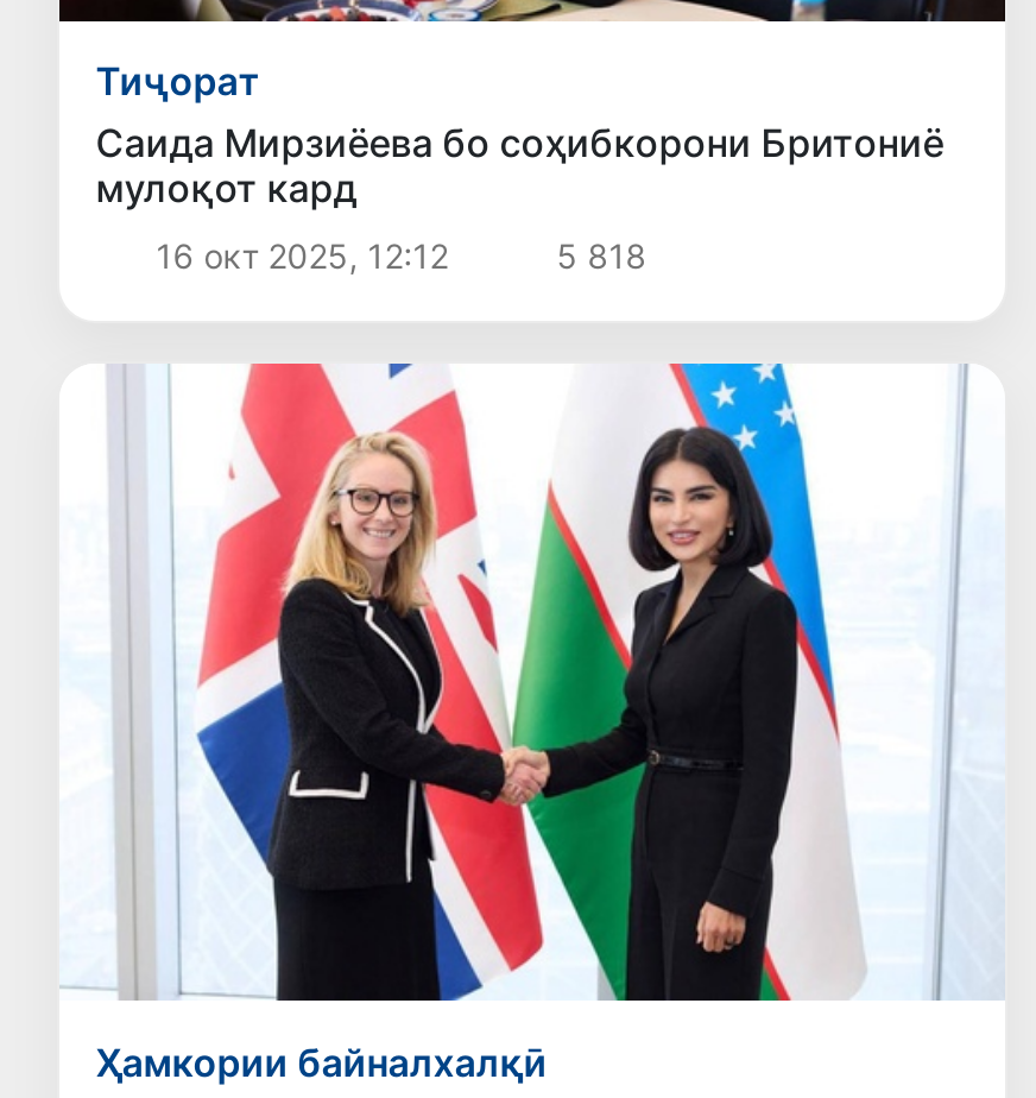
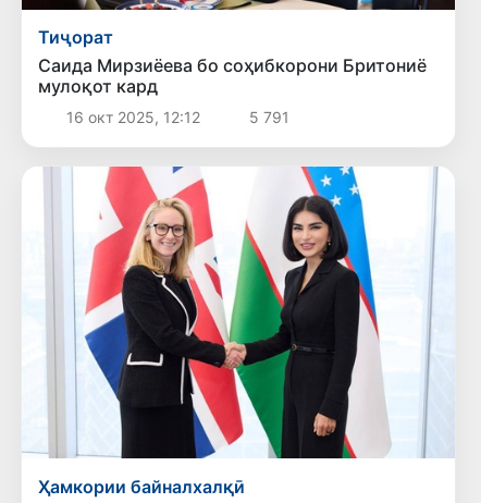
- 5 818
+ 5 791
